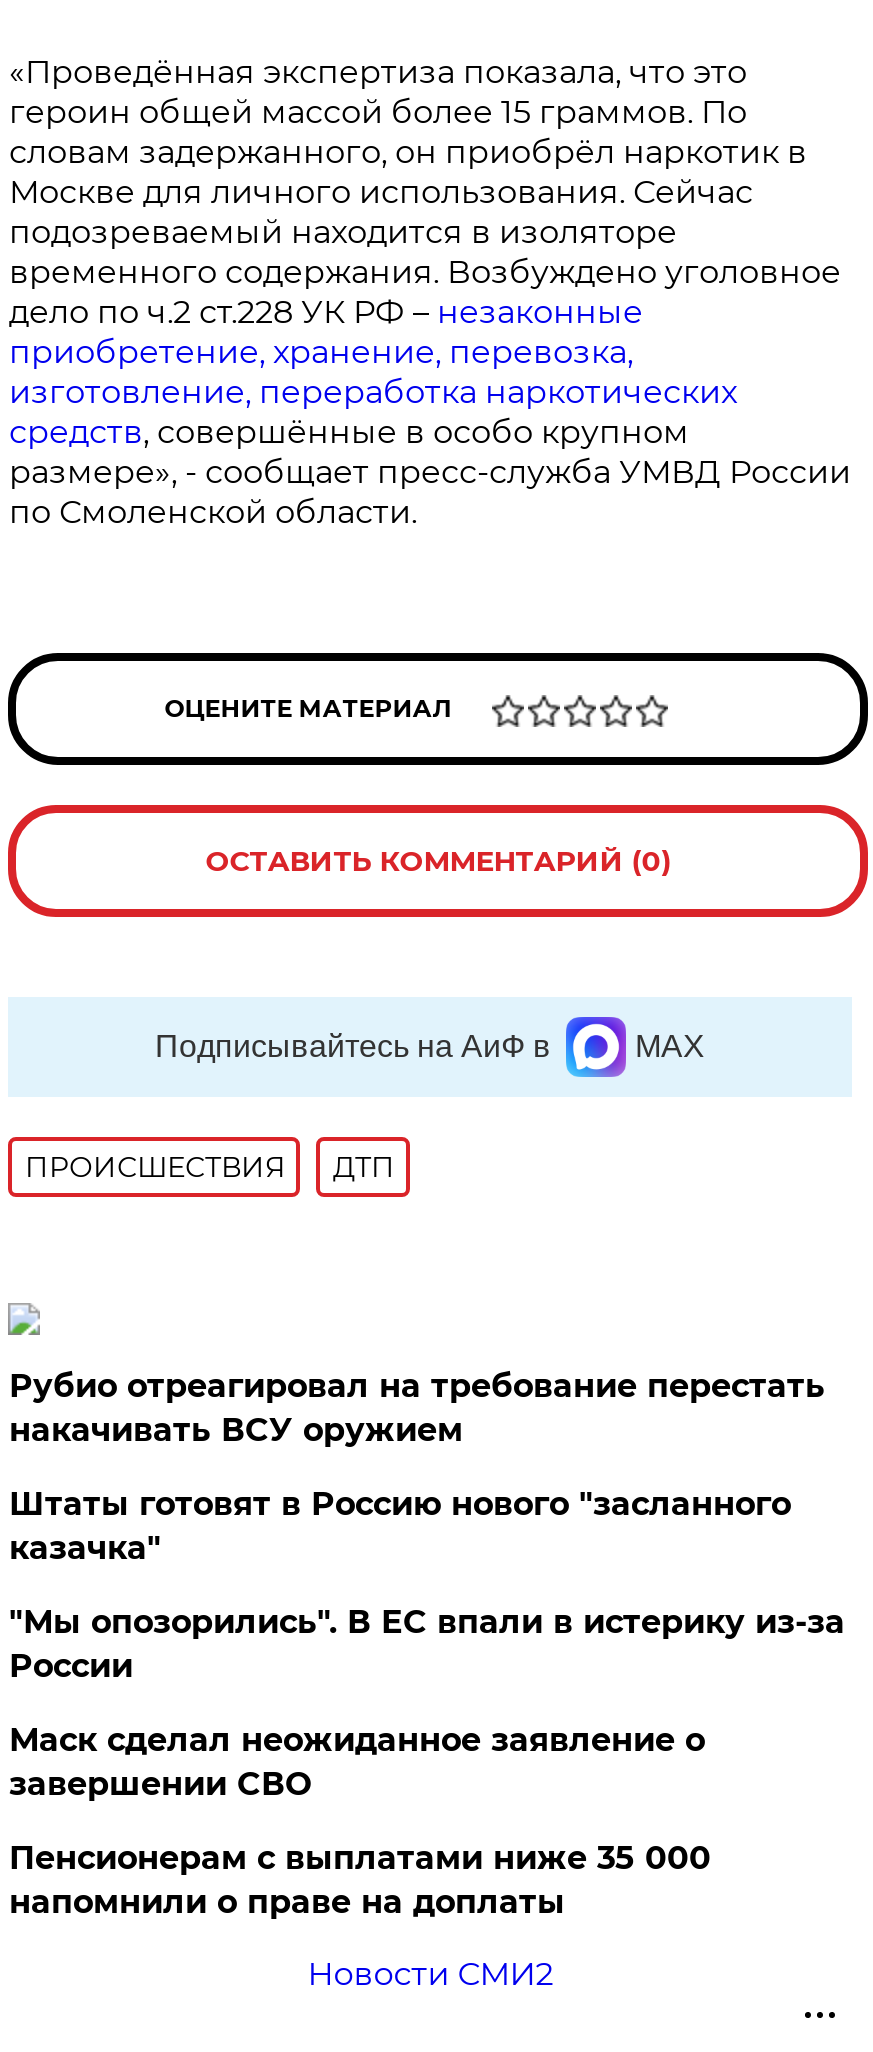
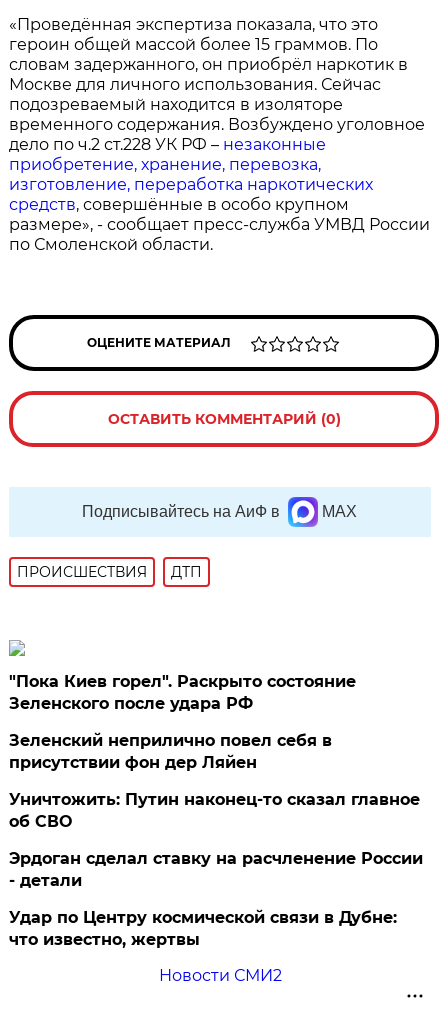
- Рубио отреагировал на требование перестать
- накачивать ВСУ оружием
+ "Пока Киев горел". Раскрыто состояние
+ Зеленского после удара РФ

- Штаты готовят в Россию нового "засланного
- казачка"
+ Зеленский неприлично повел cебя в
+ присутствии фон дер Ляйен

- "Мы опозорились". В ЕС впали в истерику из-за
- России
+ Уничтожить: Путин наконец-то сказал главное
+ об СВО

- Маск сделал неожиданное заявление о
- завершении СВО
+ Эрдоган сделал ставку на расчленение России
+ - детали

- Пенсионерам с выплатами ниже 35 000
- напомнили о праве на доплаты
+ Удар по Центру космической связи в Дубне:
+ что известно, жертвы
